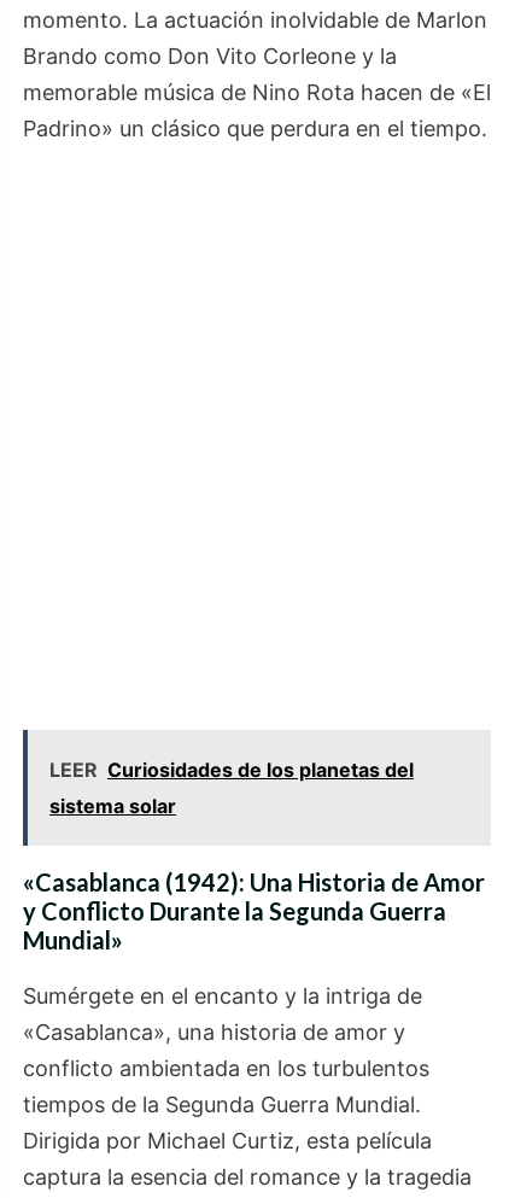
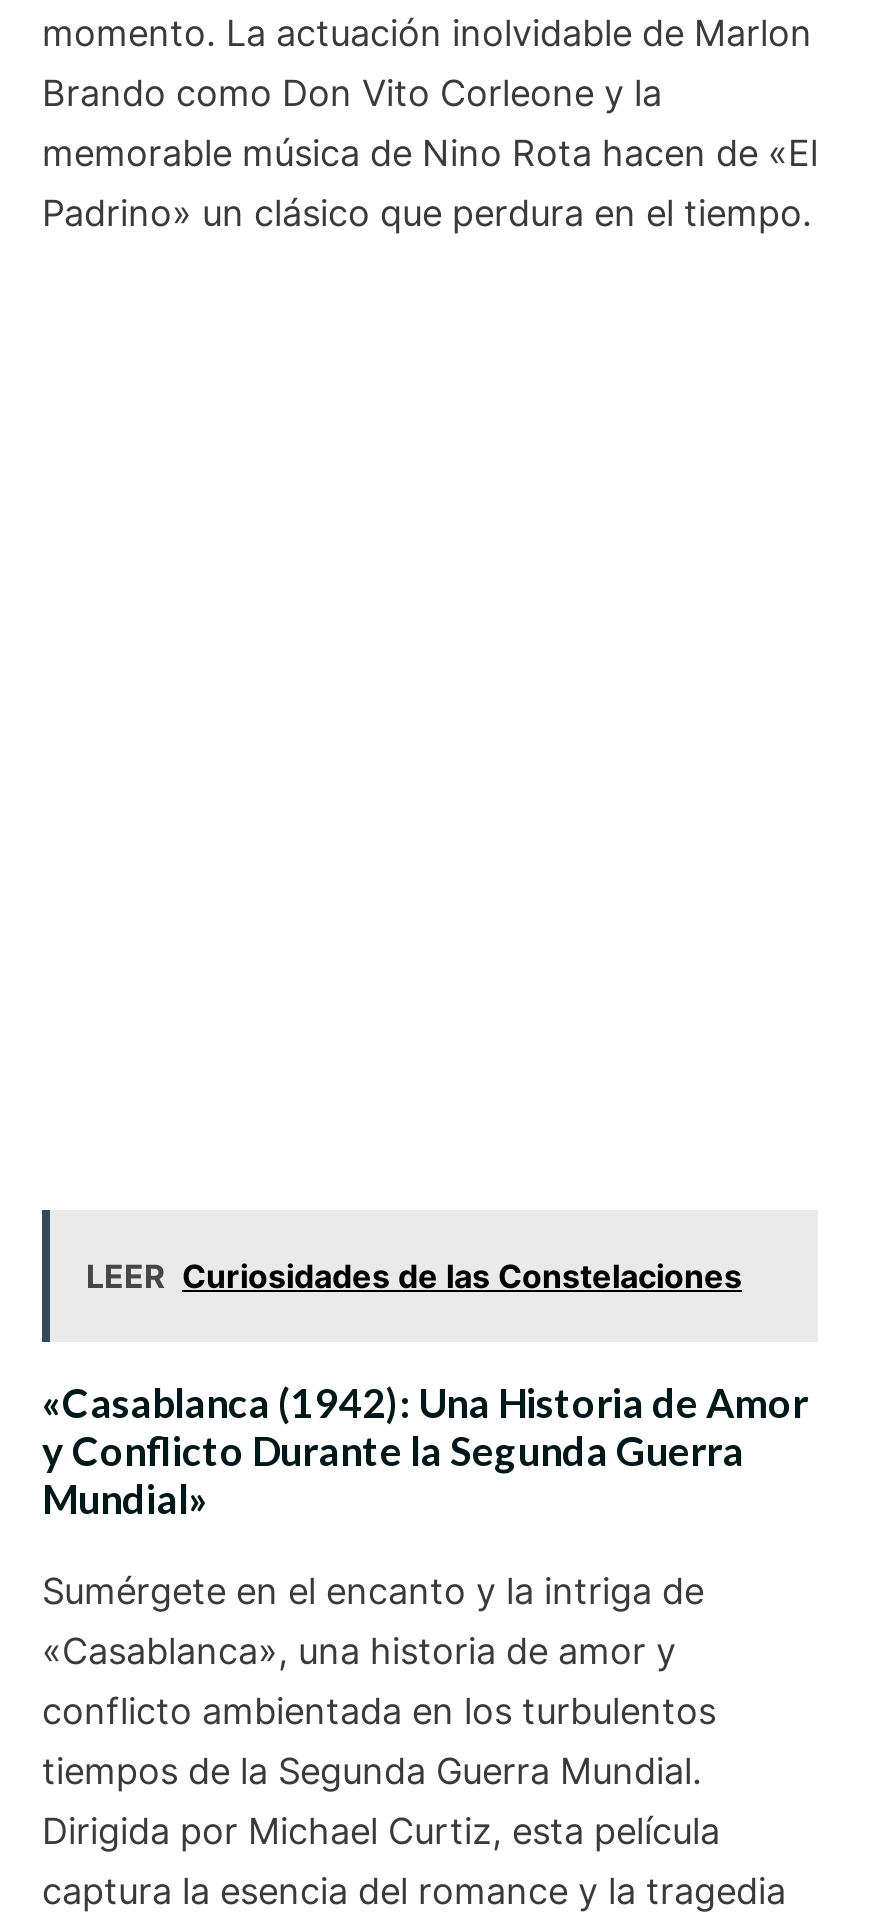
- LEER Curiosidades de los planetas del
- sistema solar
+ LEER Curiosidades de las Constelaciones
